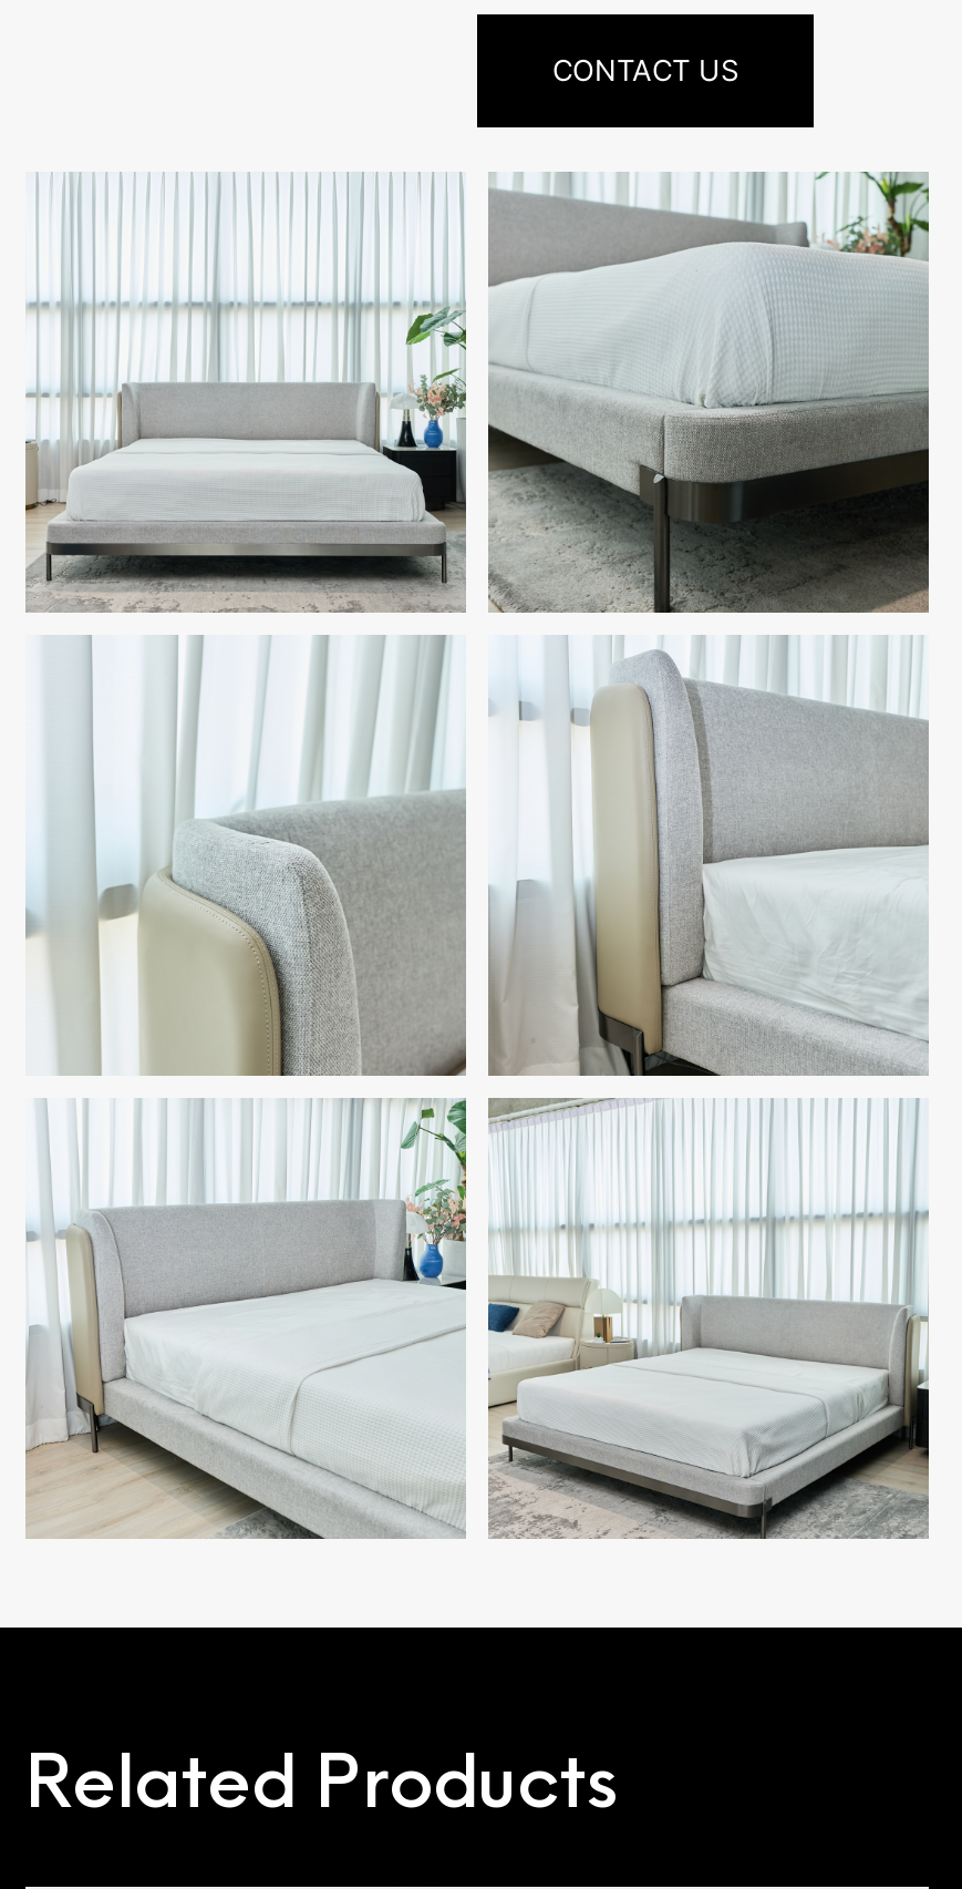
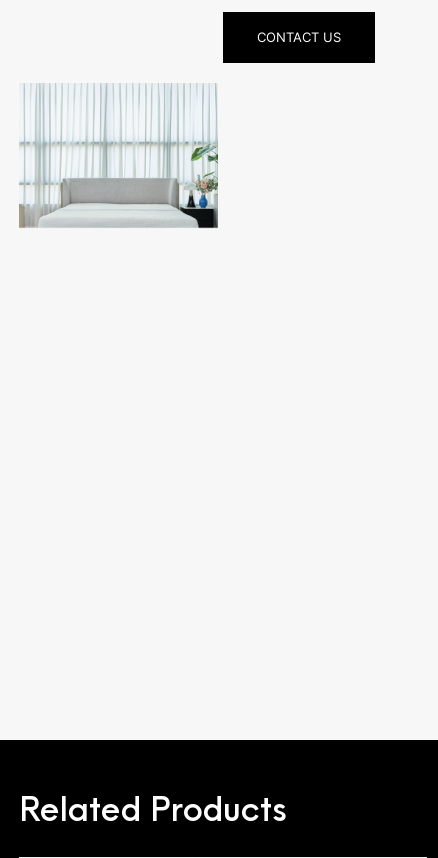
- [image]

- [image]

- [image]

- [image]

- [image]

- [image]
